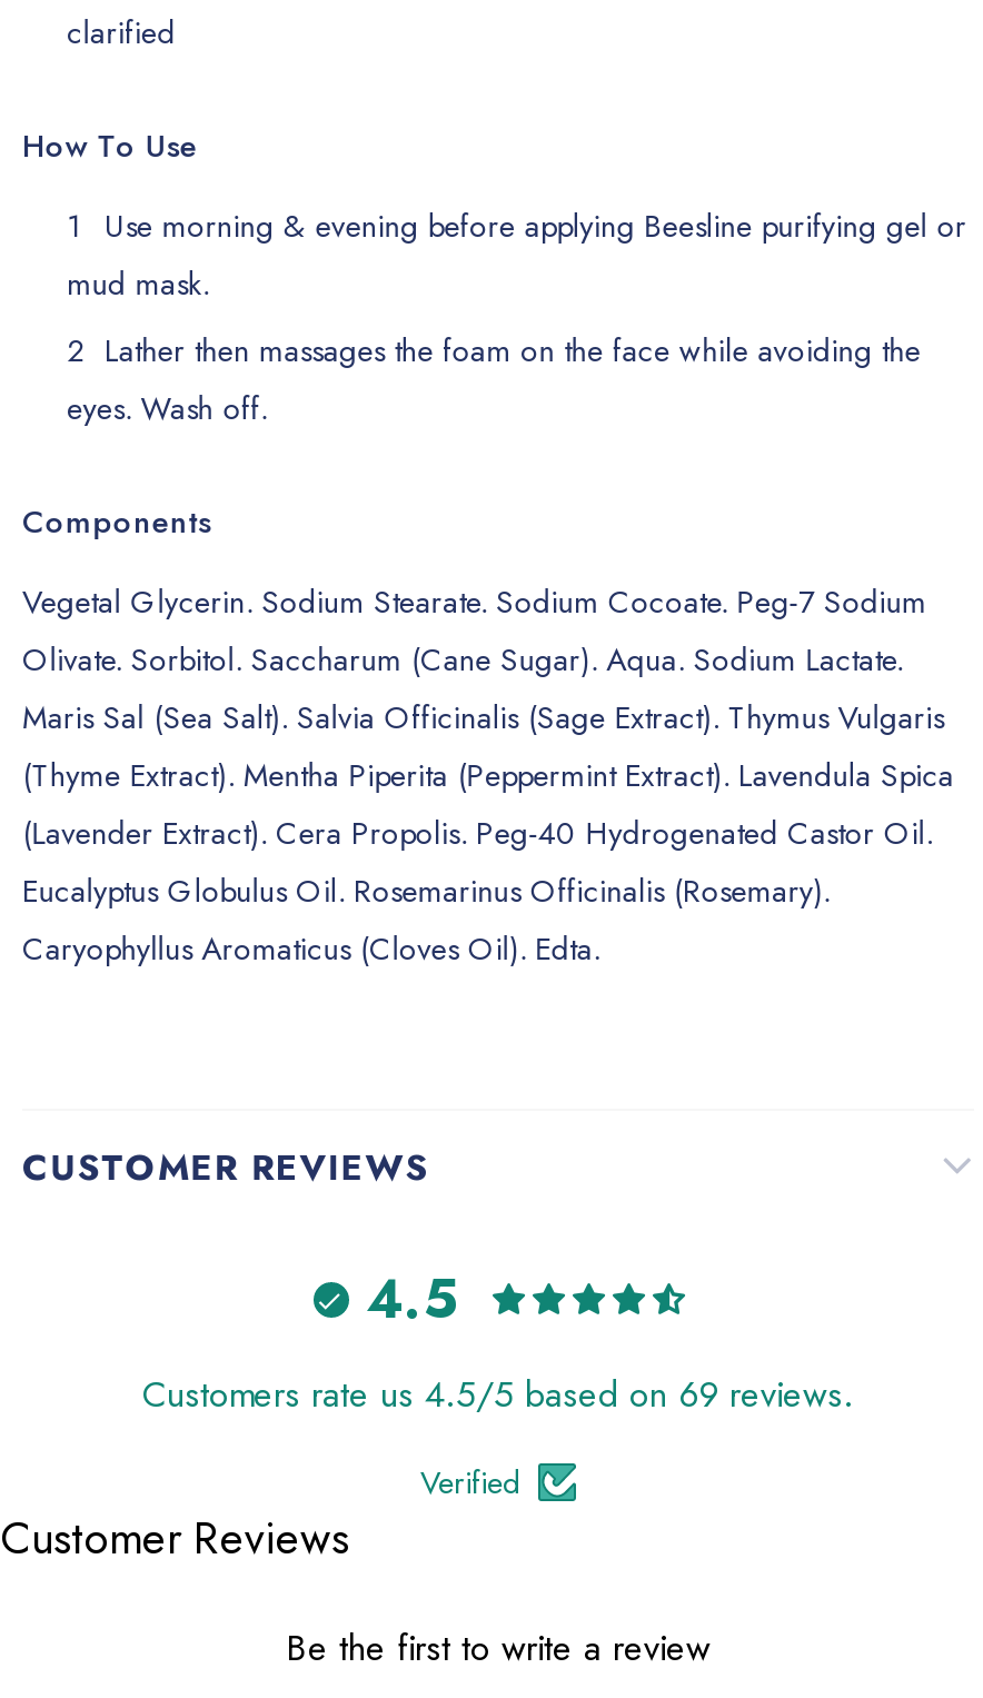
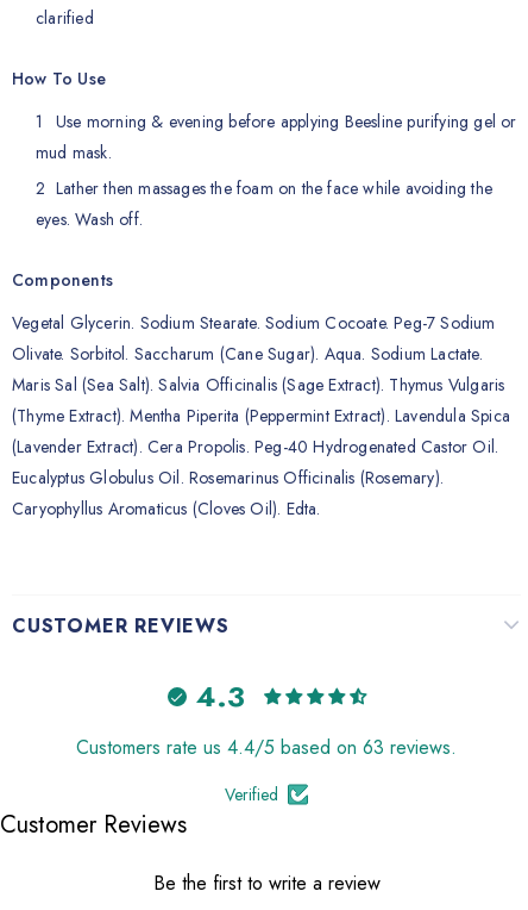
- 4.5
+ 4.3

- Customers rate us 4.5/5 based on 69 reviews.
+ Customers rate us 4.4/5 based on 63 reviews.
